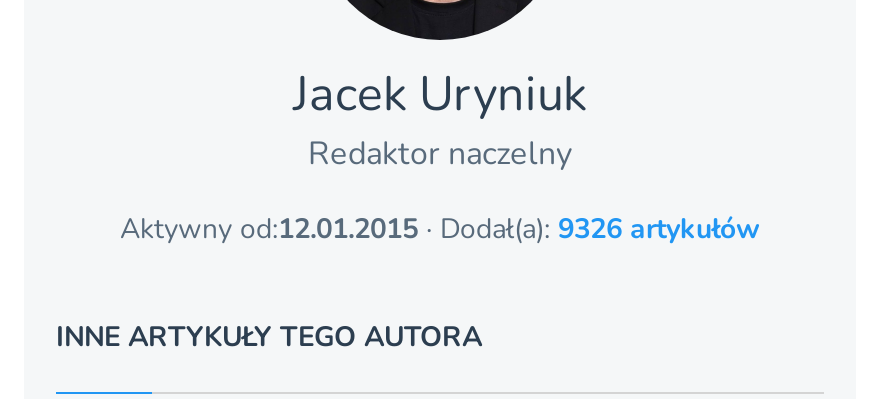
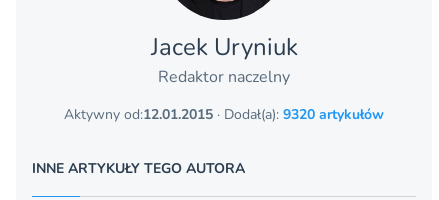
- Aktywny od:12.01.2015 · Dodał(a): 9326 artykułów
+ Aktywny od:12.01.2015 · Dodał(a): 9320 artykułów
